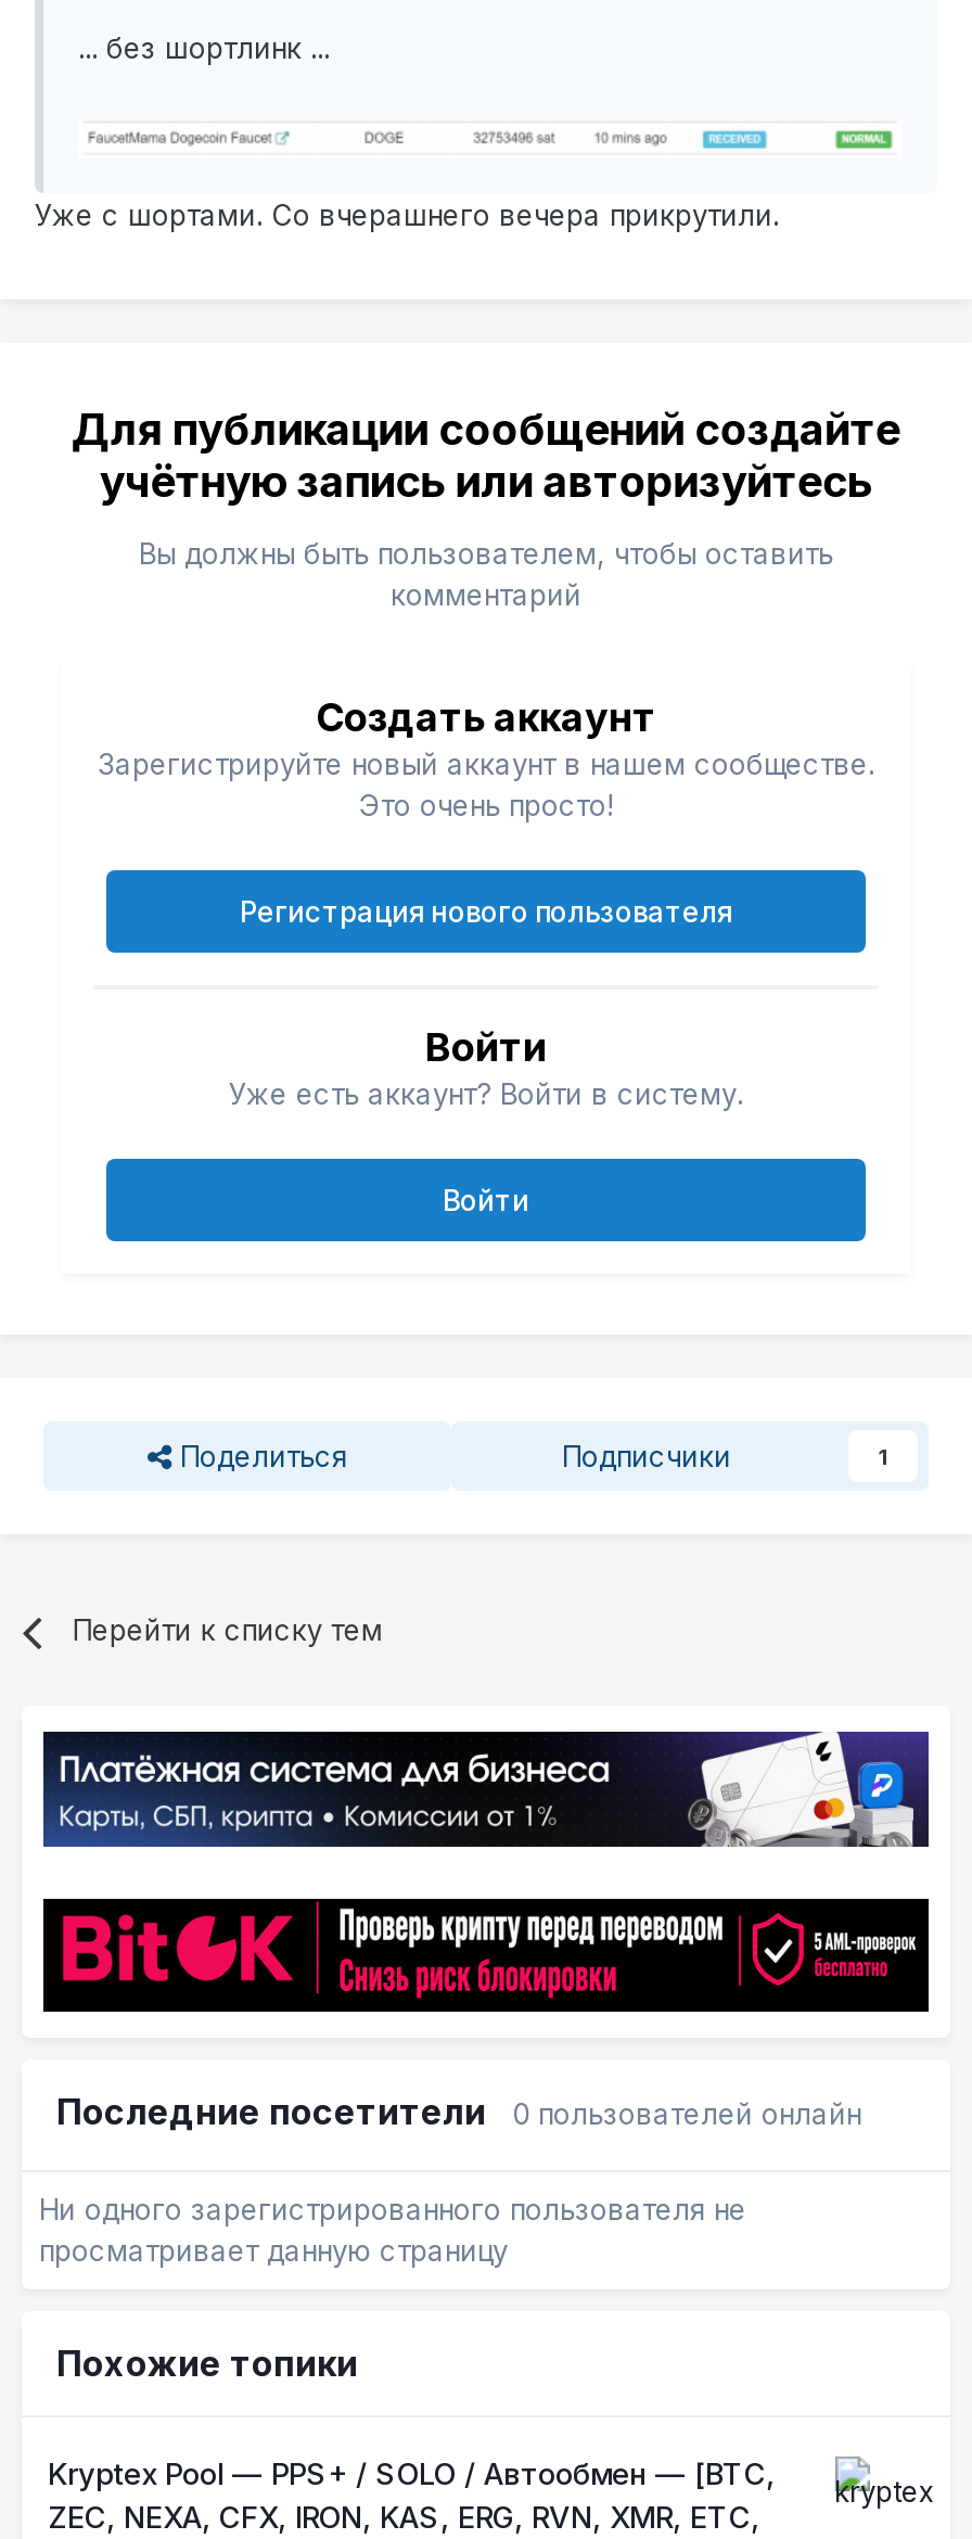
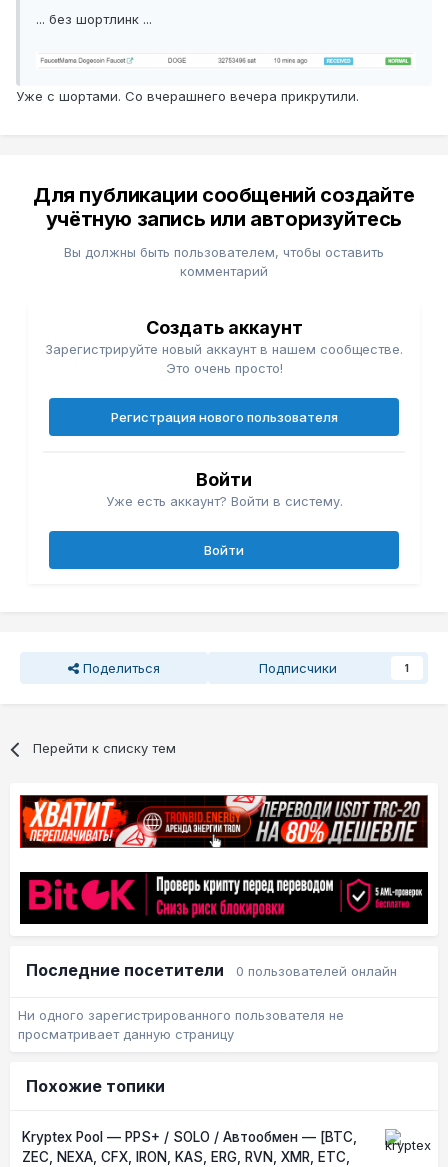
- [image]
+ [image]
